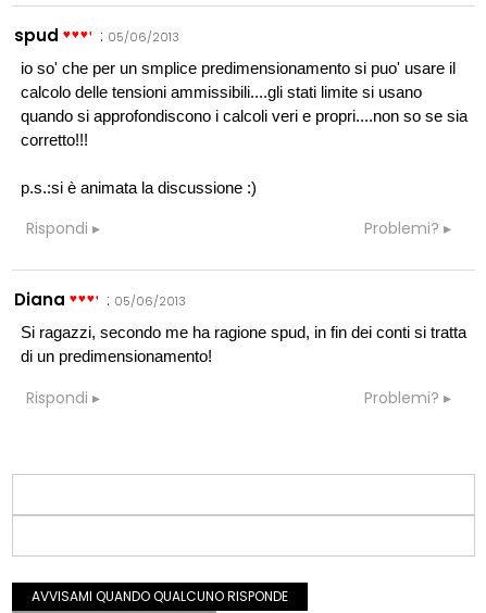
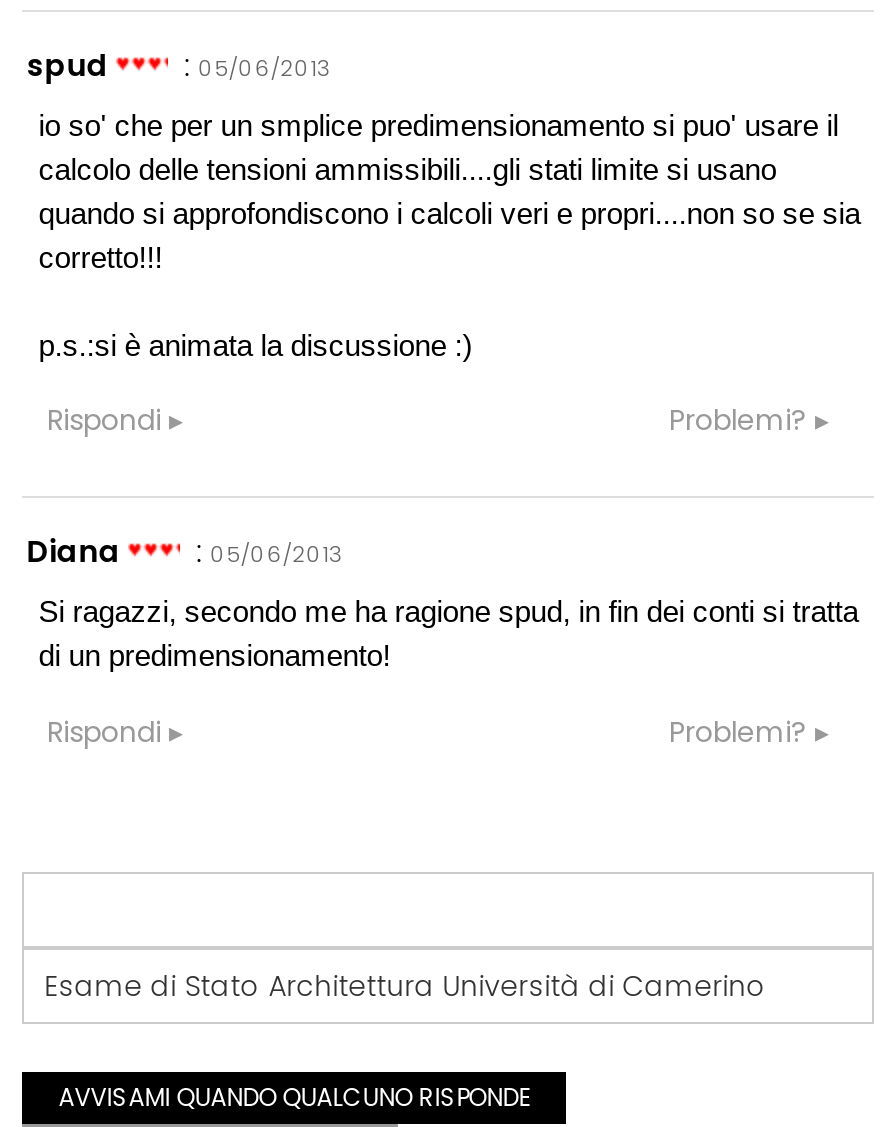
+ Esame di Stato Architettura Università di Camerino
